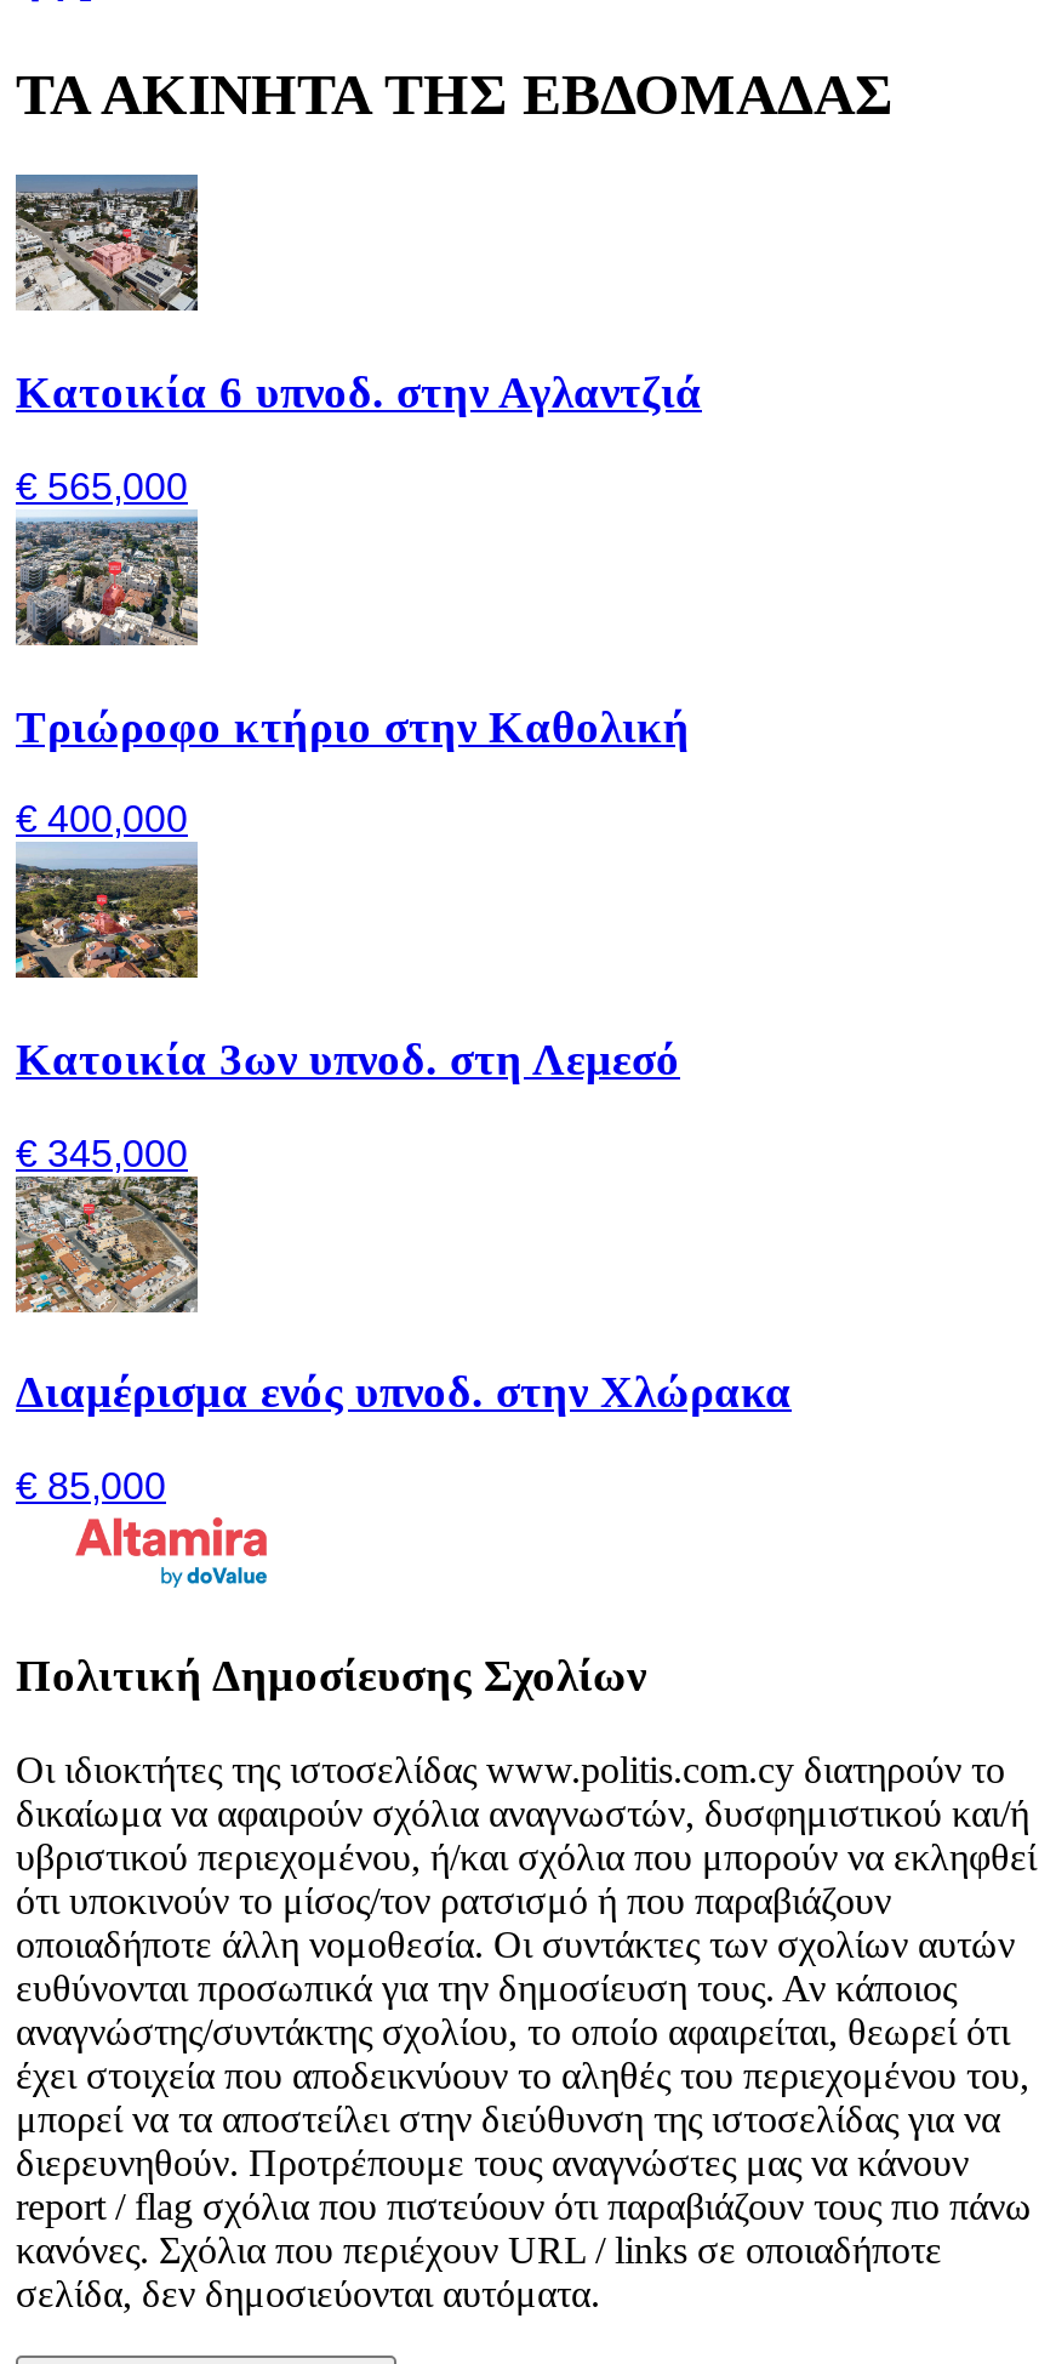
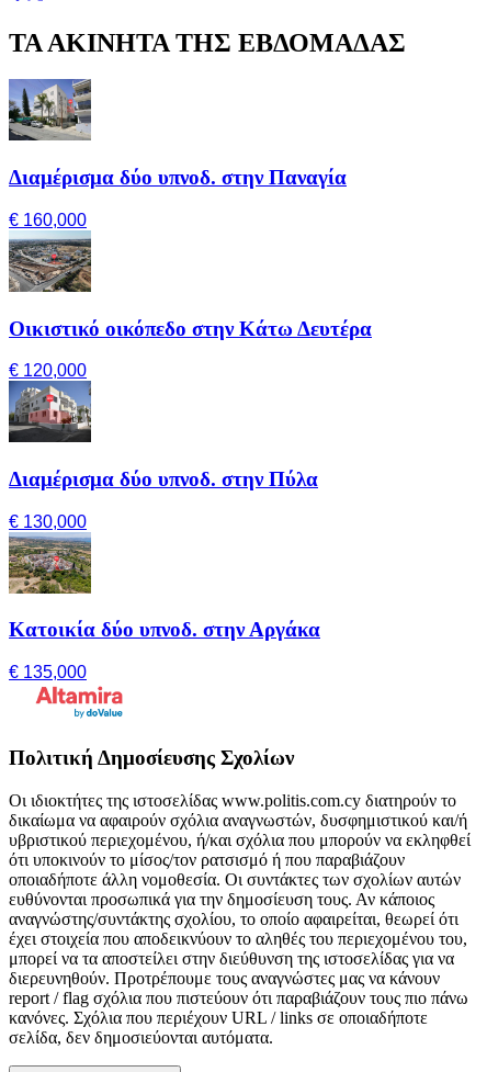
- [image]
- Κατοικία 6 υπνοδ. στην Αγλαντζιά
+ [image]
+ Διαμέρισμα δύο υπνοδ. στην Παναγία

- € 565,000
+ € 160,000

- [image]
- Τριώροφο κτήριο στην Καθολική
+ [image]
+ Οικιστικό οικόπεδο στην Κάτω Δευτέρα

- € 400,000
+ € 120,000

- [image]
- Κατοικία 3ων υπνοδ. στη Λεμεσό
+ [image]
+ Διαμέρισμα δύο υπνοδ. στην Πύλα

- € 345,000
+ € 130,000

- [image]
- Διαμέρισμα ενός υπνοδ. στην Χλώρακα
+ [image]
+ Κατοικία δύο υπνοδ. στην Αργάκα

- € 85,000
+ € 135,000
